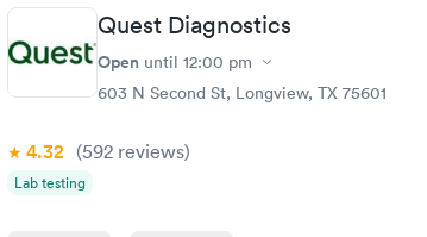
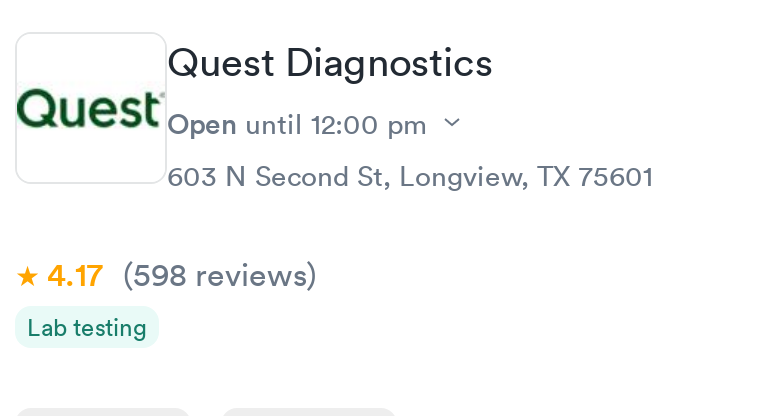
- 4.32 (592 reviews)
+ 4.17 (598 reviews)
